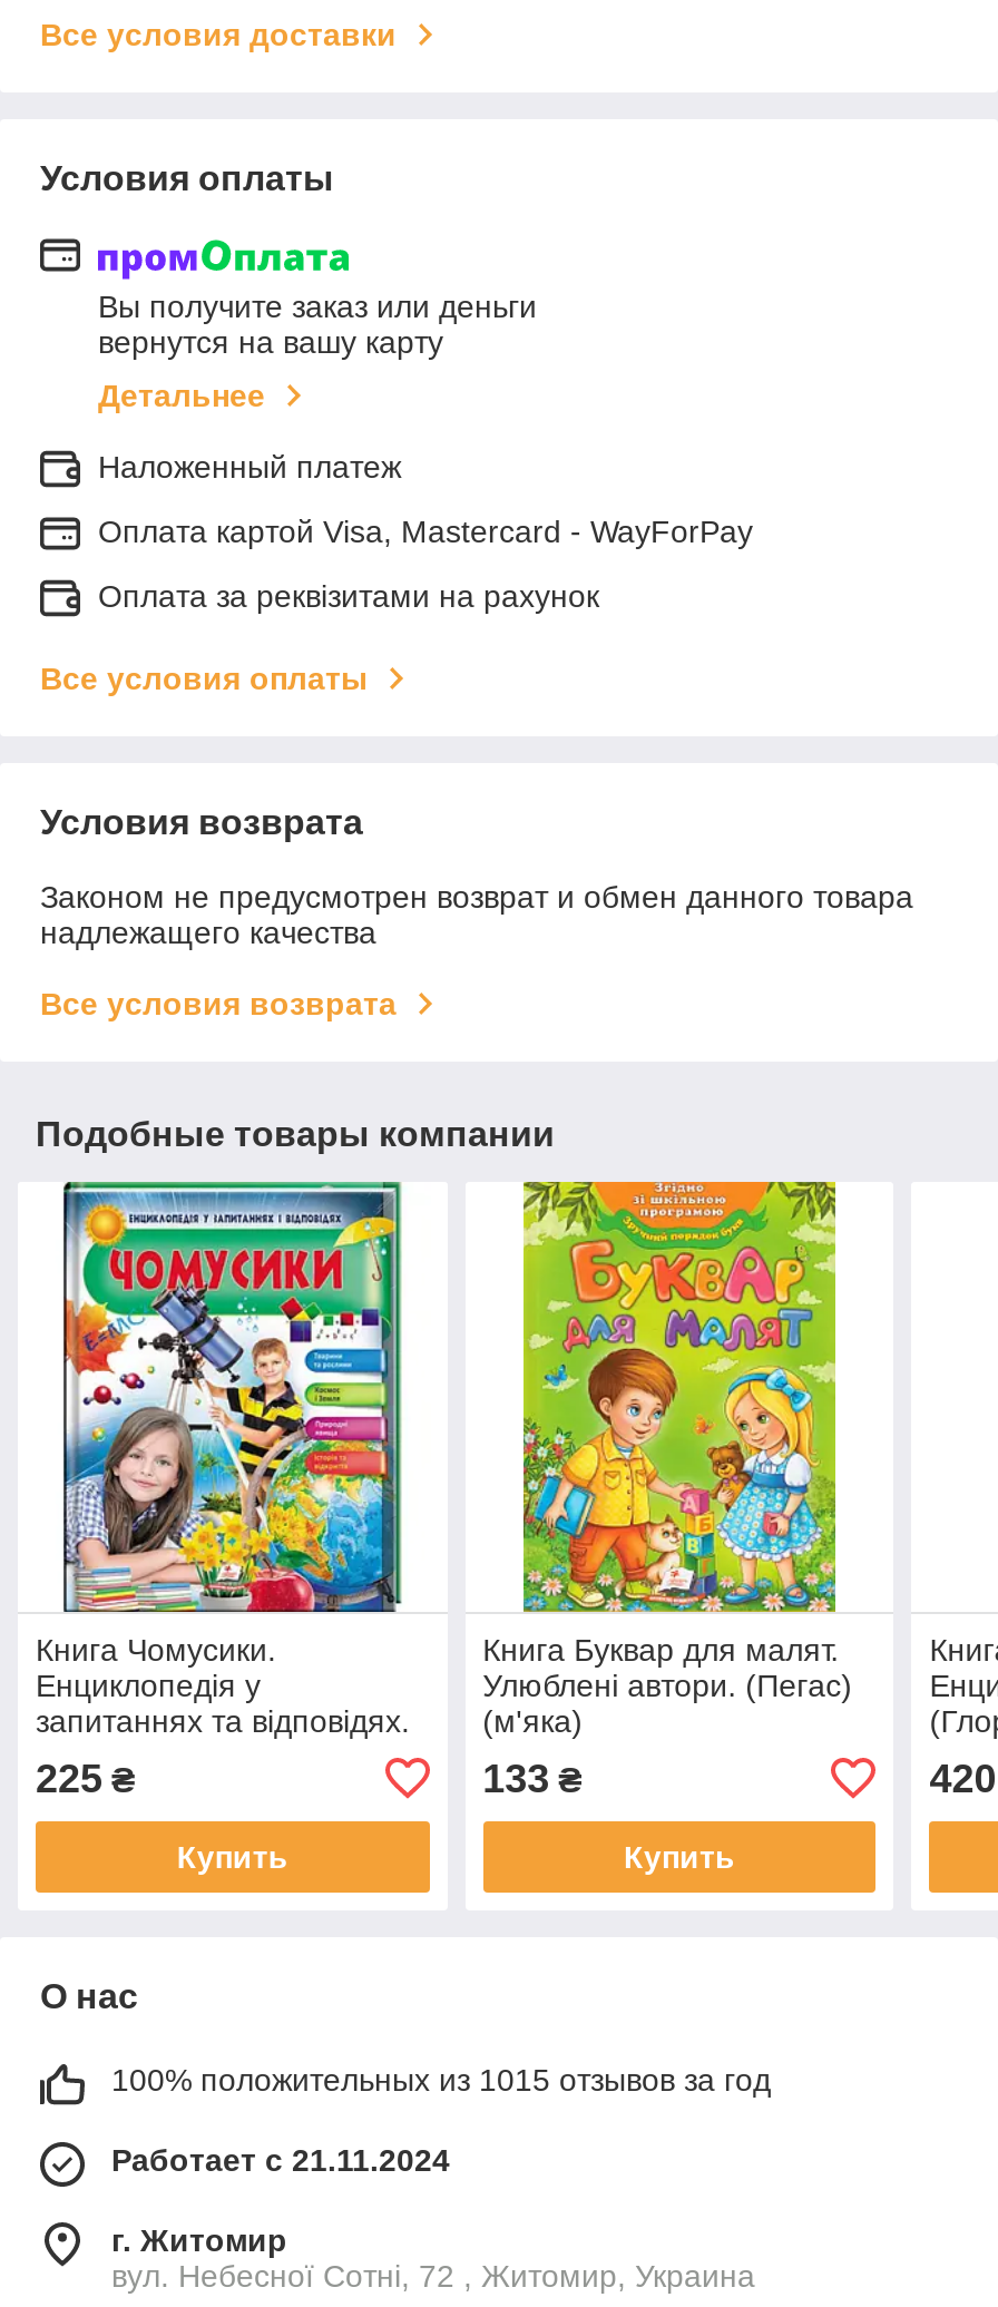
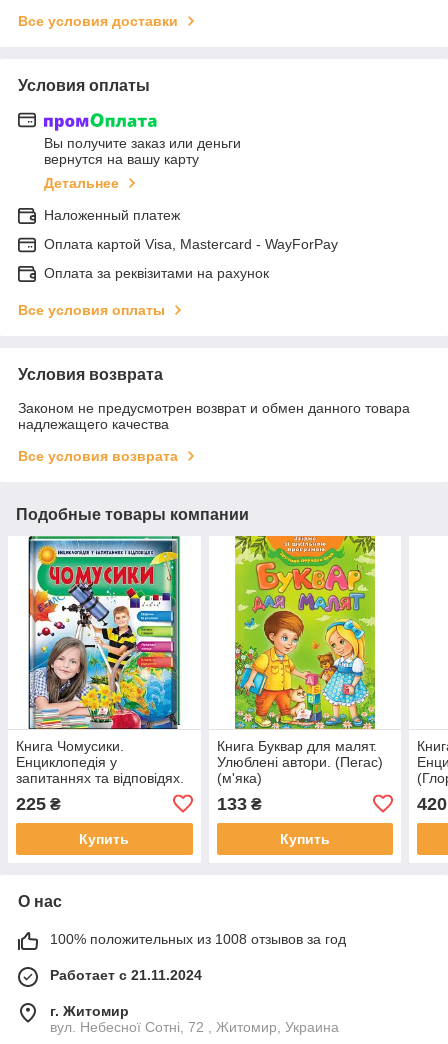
- 100% положительных из 1015 отзывов за год
+ 100% положительных из 1008 отзывов за год
